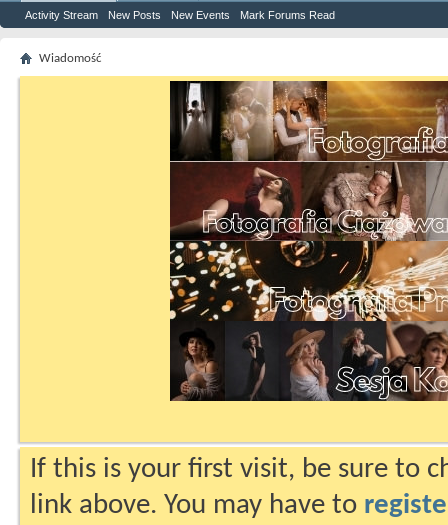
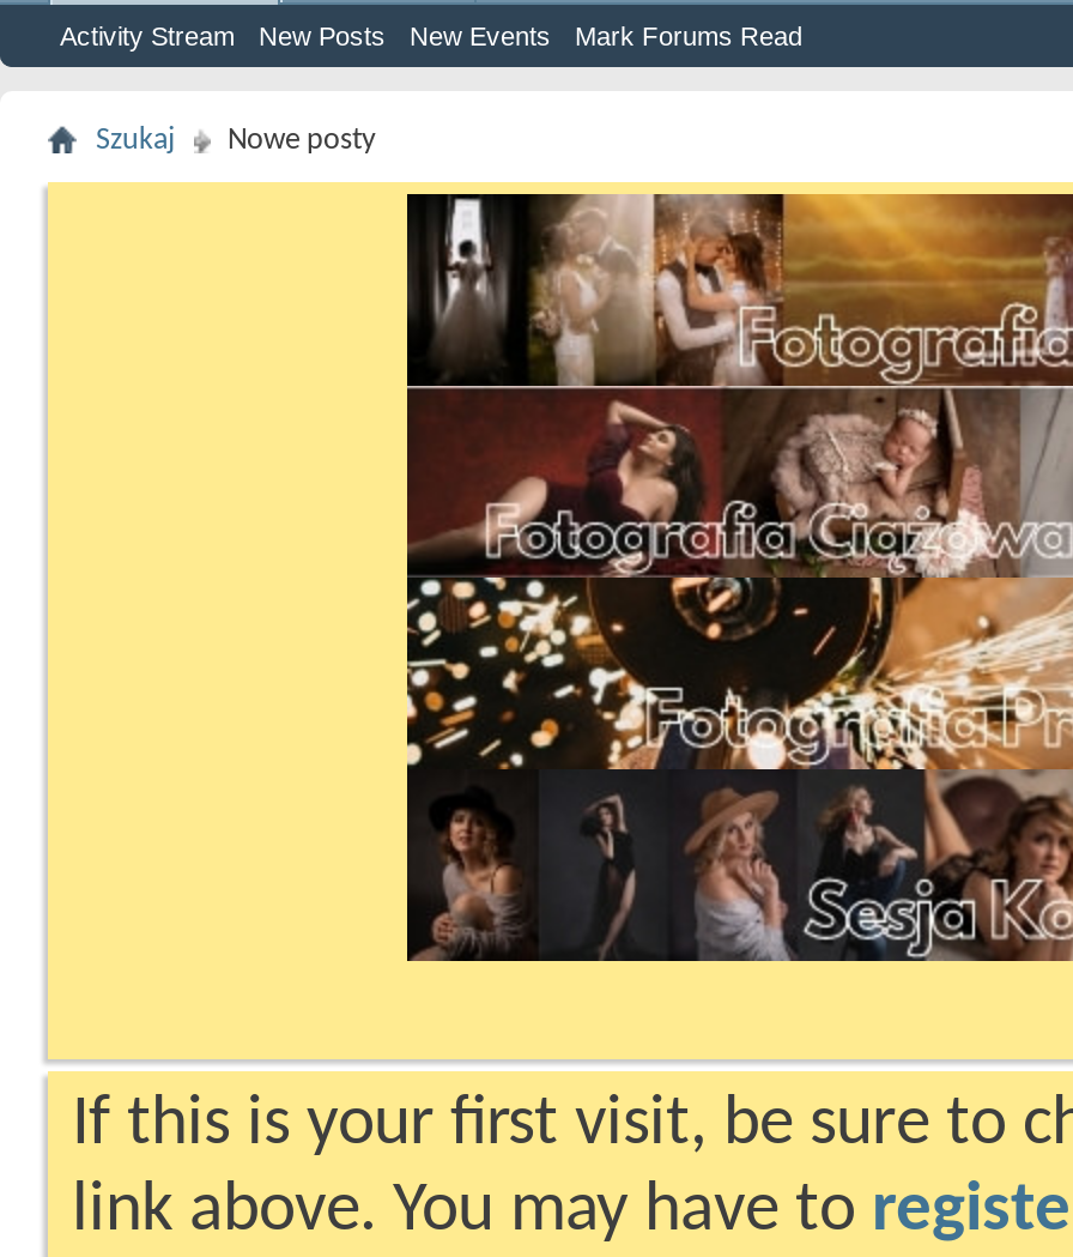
- Wiadomość
+ Szukaj
+ Nowe posty
